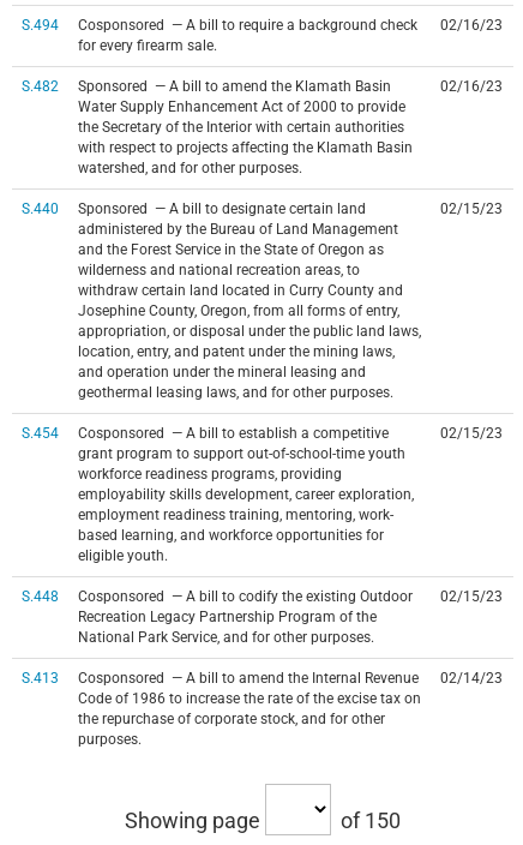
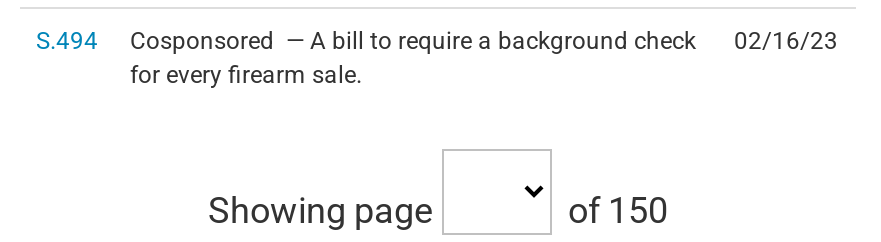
- S.482
- Sponsored — A bill to amend the Klamath Basin
- Water Supply Enhancement Act of 2000 to provide
- the Secretary of the Interior with certain authorities
- with respect to projects affecting the Klamath Basin
- watershed, and for other purposes.

- 02/16/23

- S.440
- Sponsored — A bill to designate certain land
- administered by the Bureau of Land Management
- and the Forest Service in the State of Oregon as
- wilderness and national recreation areas, to
- withdraw certain land located in Curry County and
- Josephine County, Oregon, from all forms of entry,
- appropriation, or disposal under the public land laws,
- location, entry, and patent under the mining laws,
- and operation under the mineral leasing and
- geothermal leasing laws, and for other purposes.

- 02/15/23

- S.454
- Cosponsored — A bill to establish a competitive
- grant program to support out-of-school-time youth
- workforce readiness programs, providing
- employability skills development, career exploration,
- employment readiness training, mentoring, work-
- based learning, and workforce opportunities for
- eligible youth.

- 02/15/23

- S.448
- Cosponsored — A bill to codify the existing Outdoor
- Recreation Legacy Partnership Program of the
- National Park Service, and for other purposes.

- 02/15/23

- S.413
- Cosponsored — A bill to amend the Internal Revenue
- Code of 1986 to increase the rate of the excise tax on
- the repurchase of corporate stock, and for other
- purposes.

- 02/14/23
